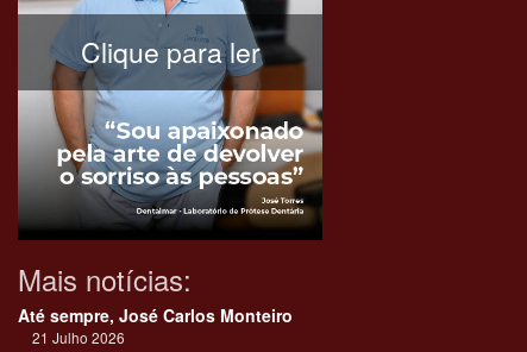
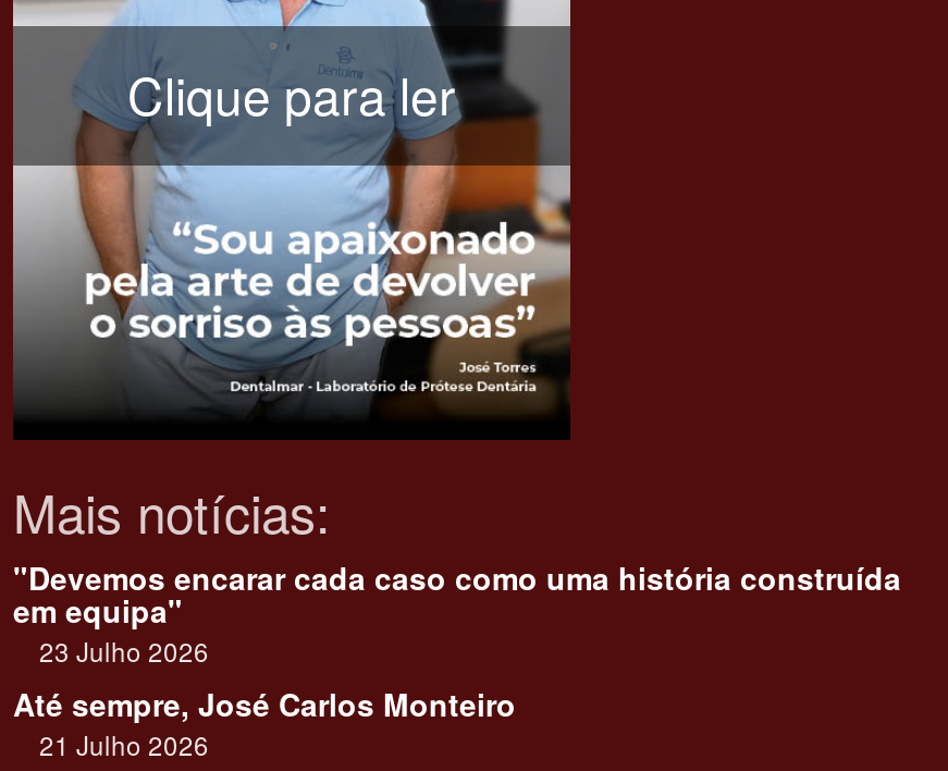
+ "Devemos encarar cada caso como uma história construída
+ em equipa"
+ 23 Julho 2026
